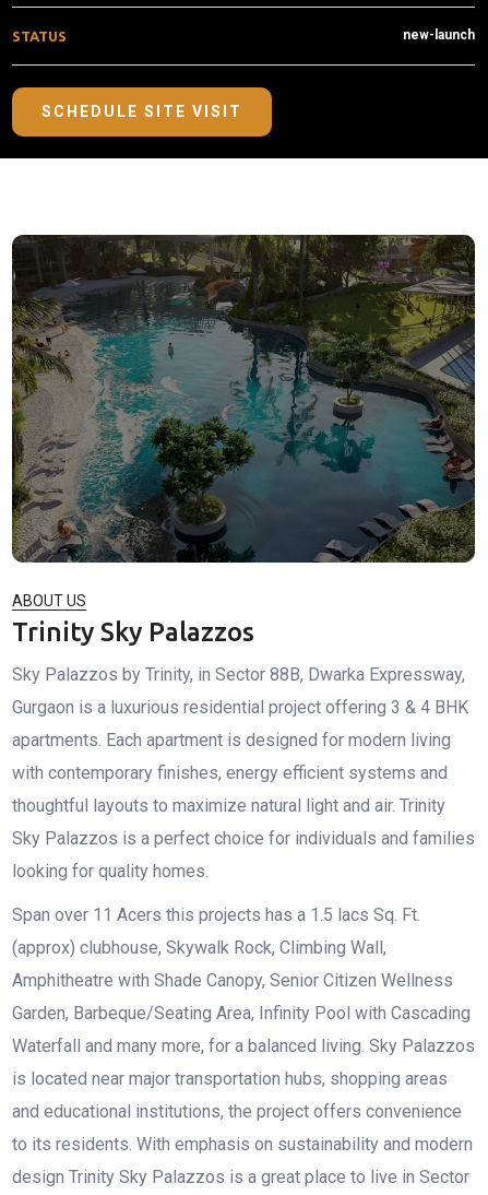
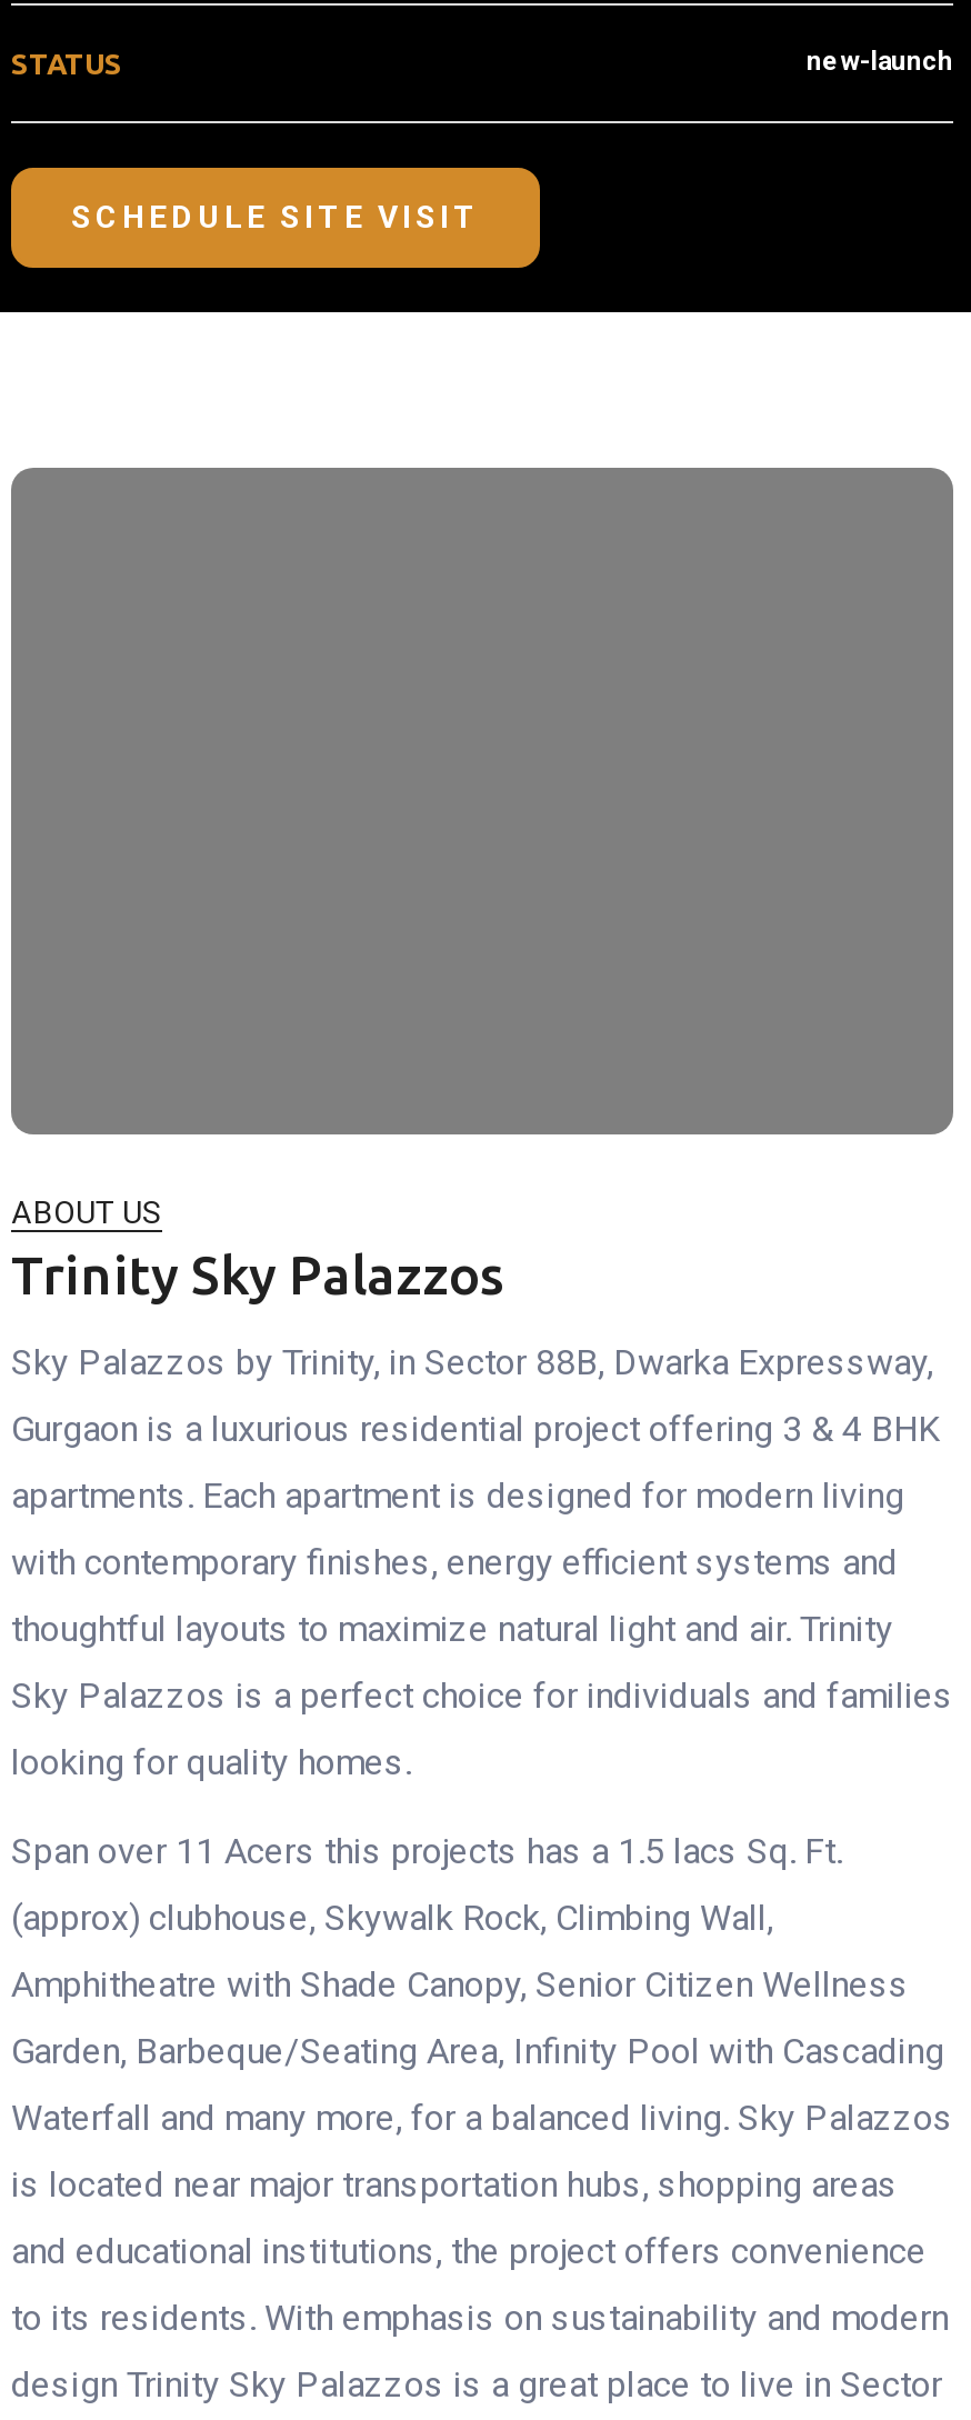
- [image]
